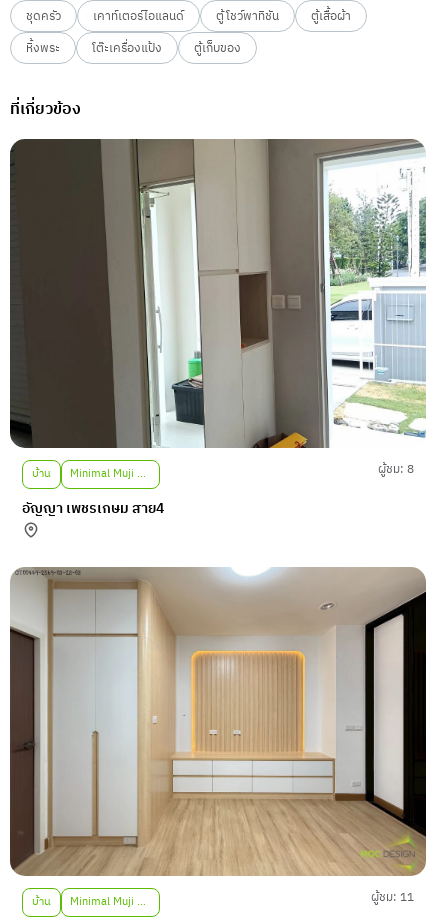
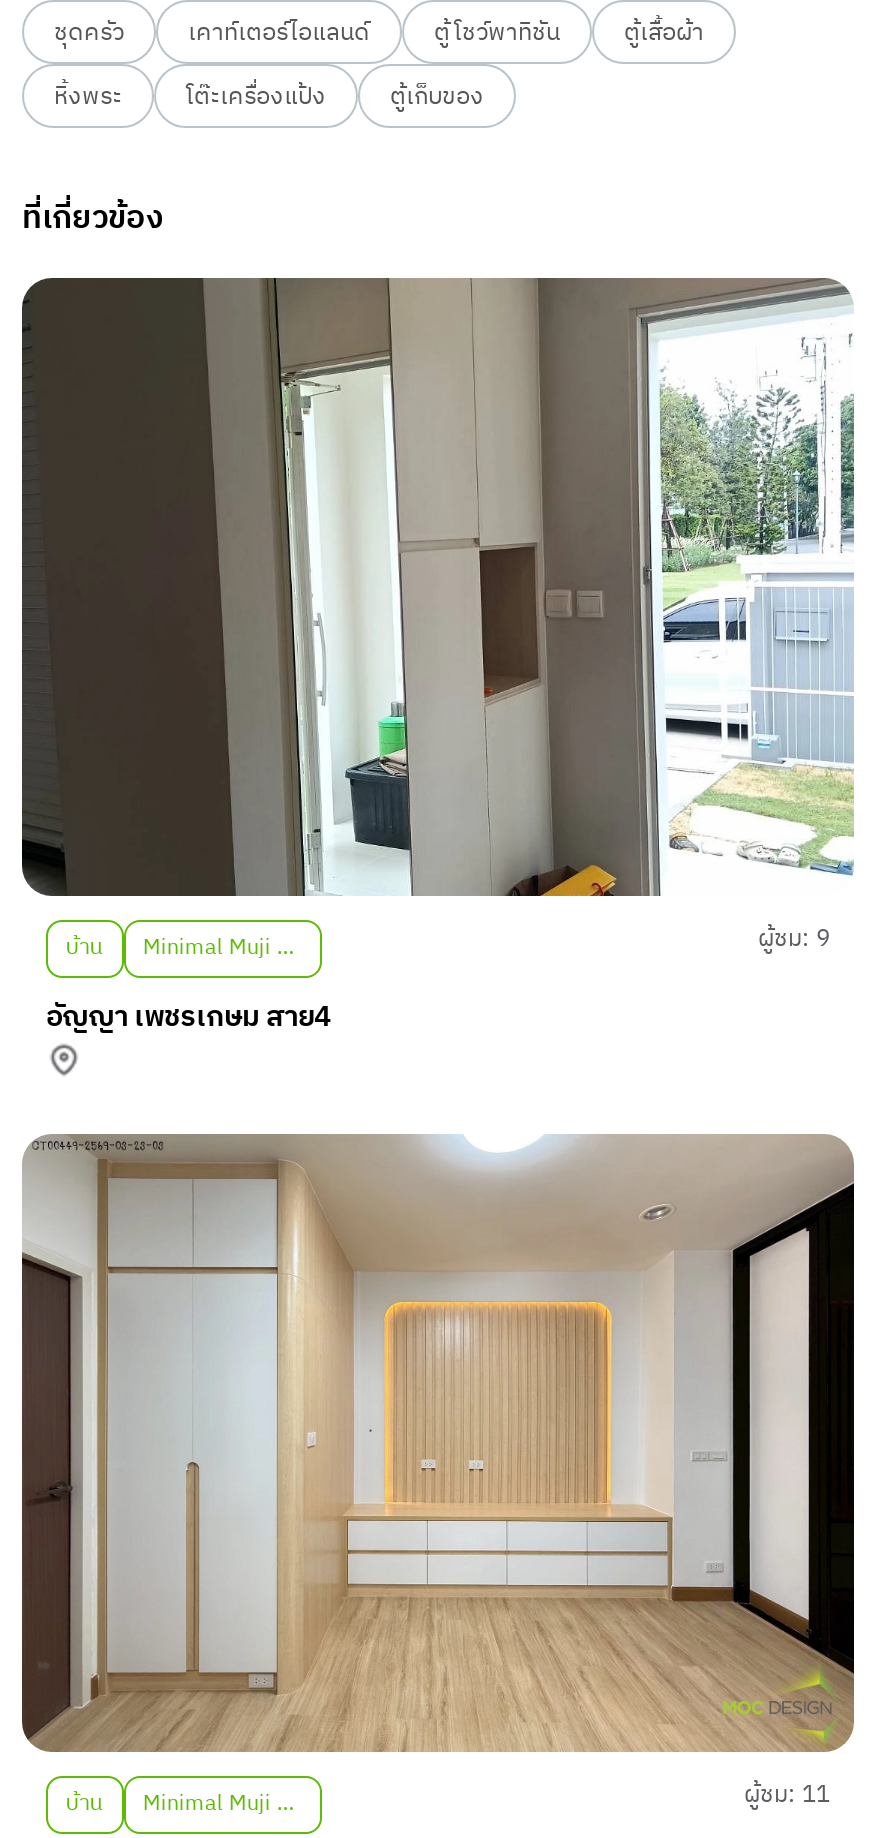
- ผู้ชม: 8
+ ผู้ชม: 9
